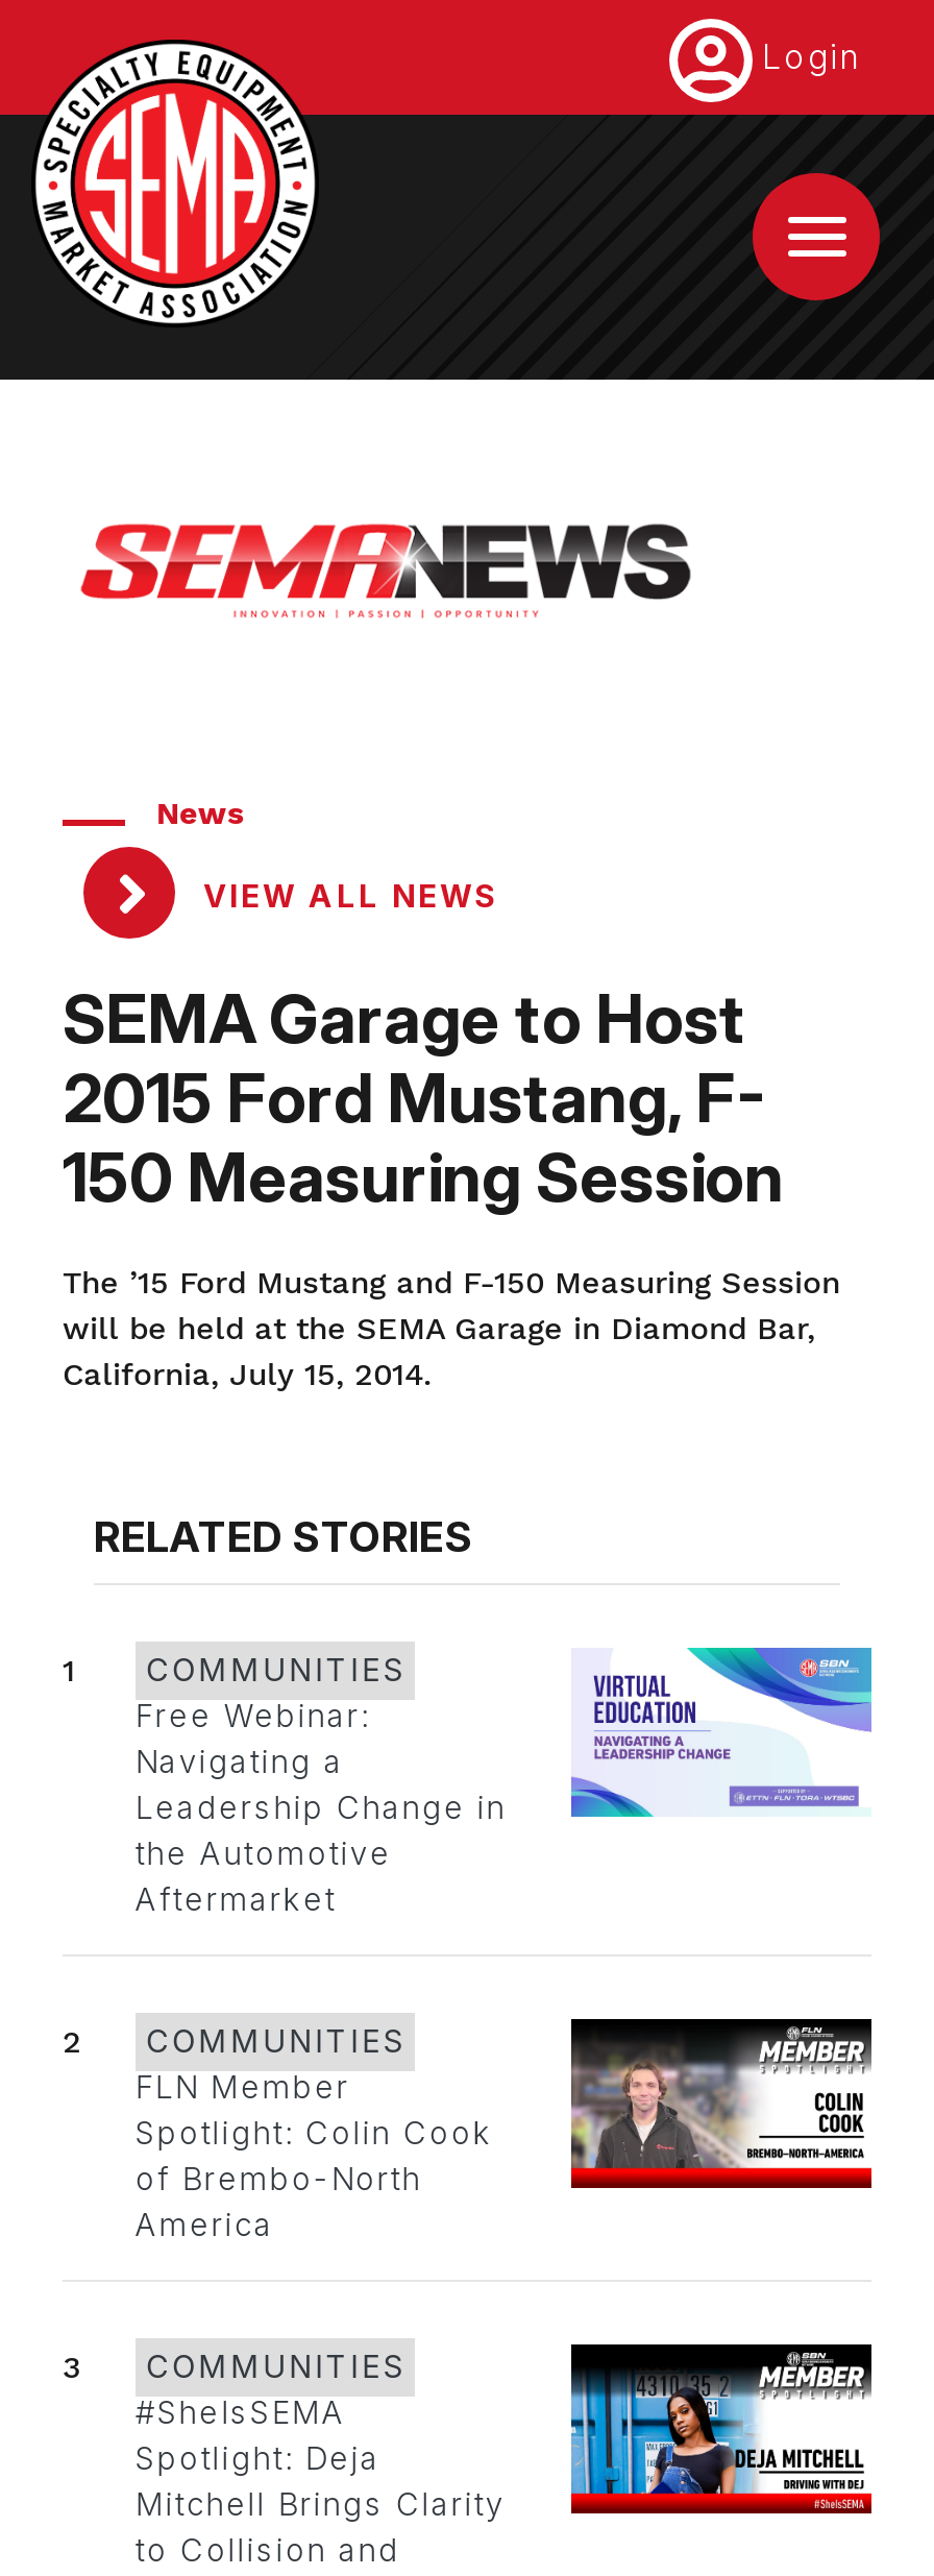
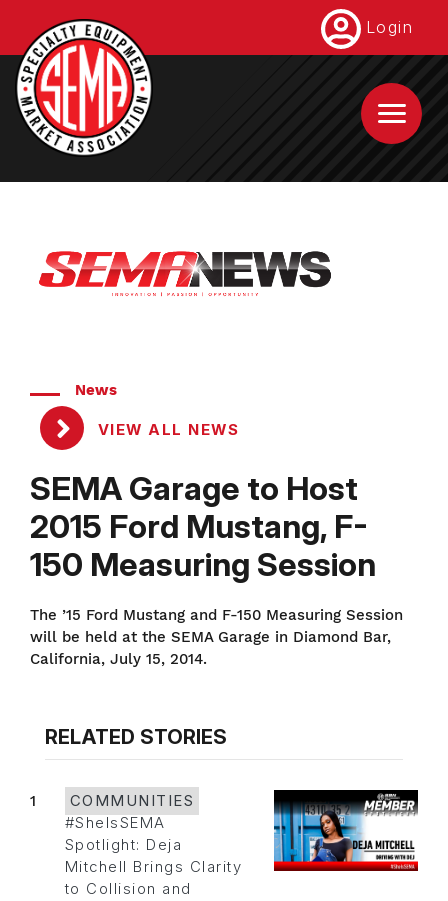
- [image]
- Free Webinar:
- Navigating a
- Leadership Change in
- the Automotive
- Aftermarket

- [image]
- 2
- COMMUNITIES
- FLN Member
- Spotlight: Colin Cook
- of Brembo-North
- America

- 3
- COMMUNITIES
